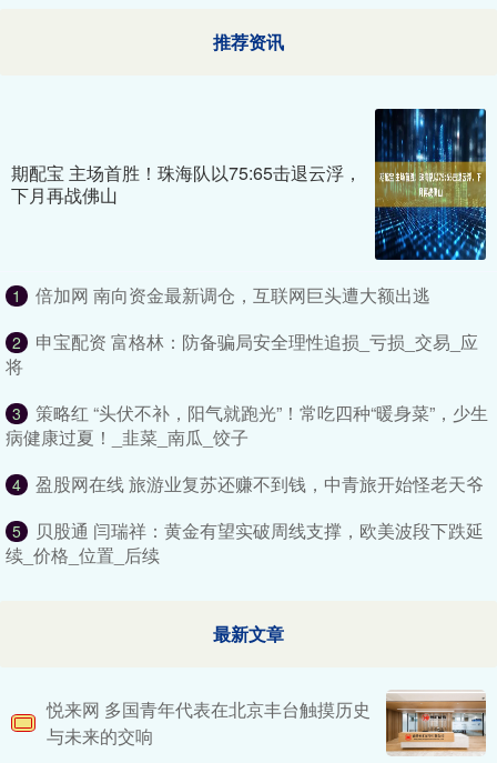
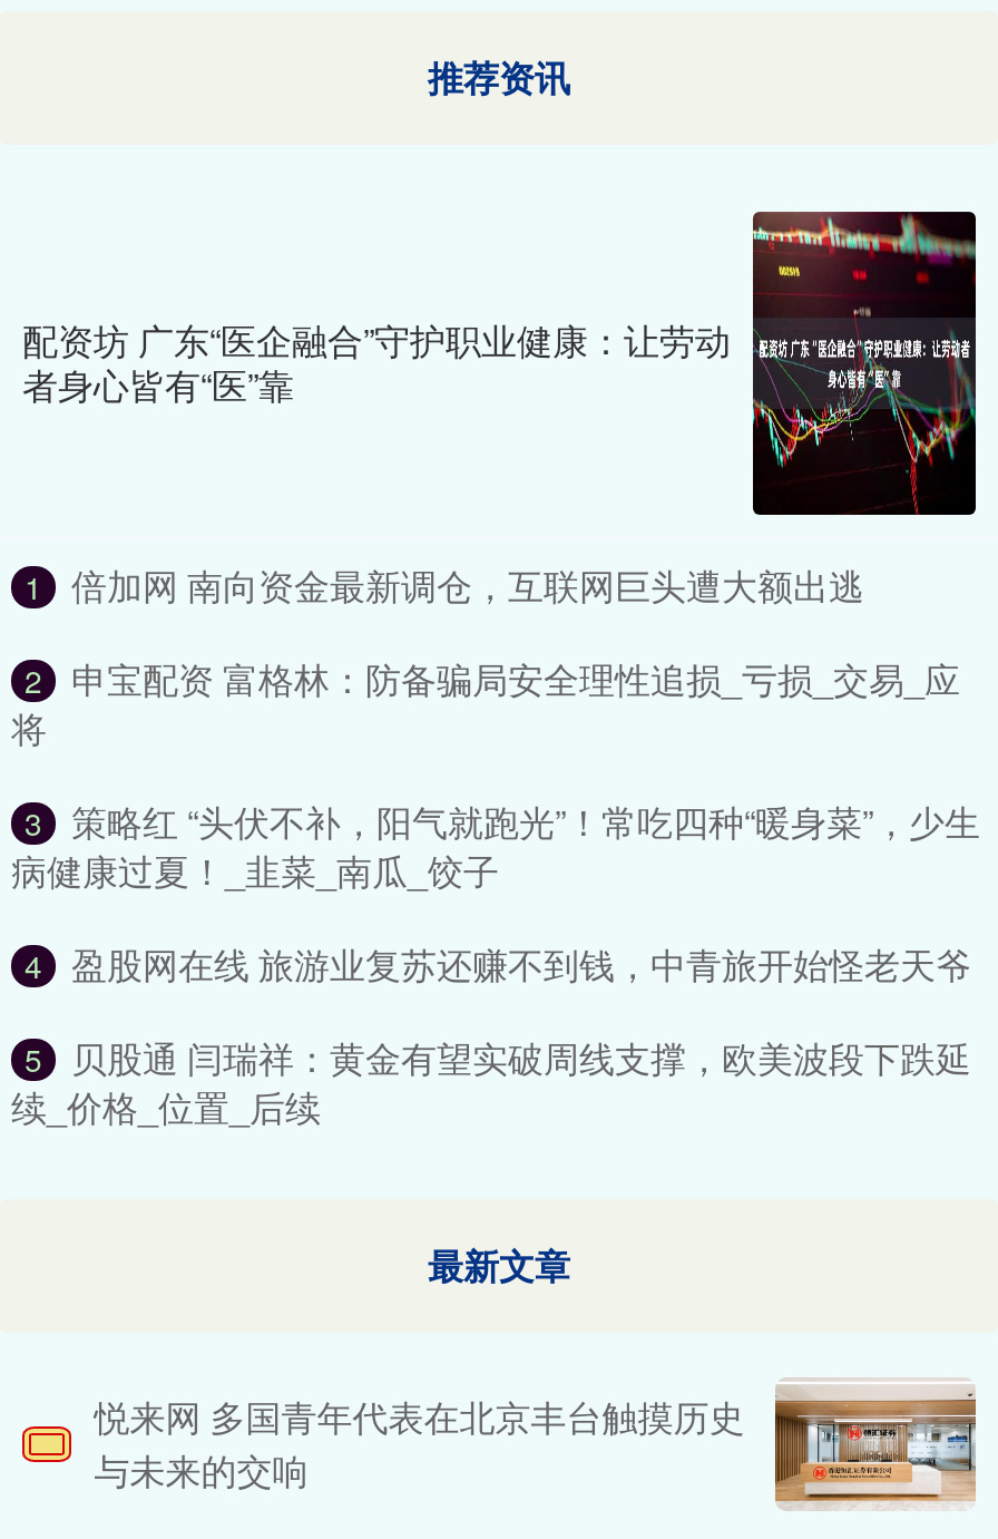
- [image]
- 期配宝 主场首胜！珠海队以75:65击退云浮，
- 下月再战佛山
+ [image]
+ 配资坊 广东“医企融合”守护职业健康：让劳动
+ 者身心皆有“医”靠
